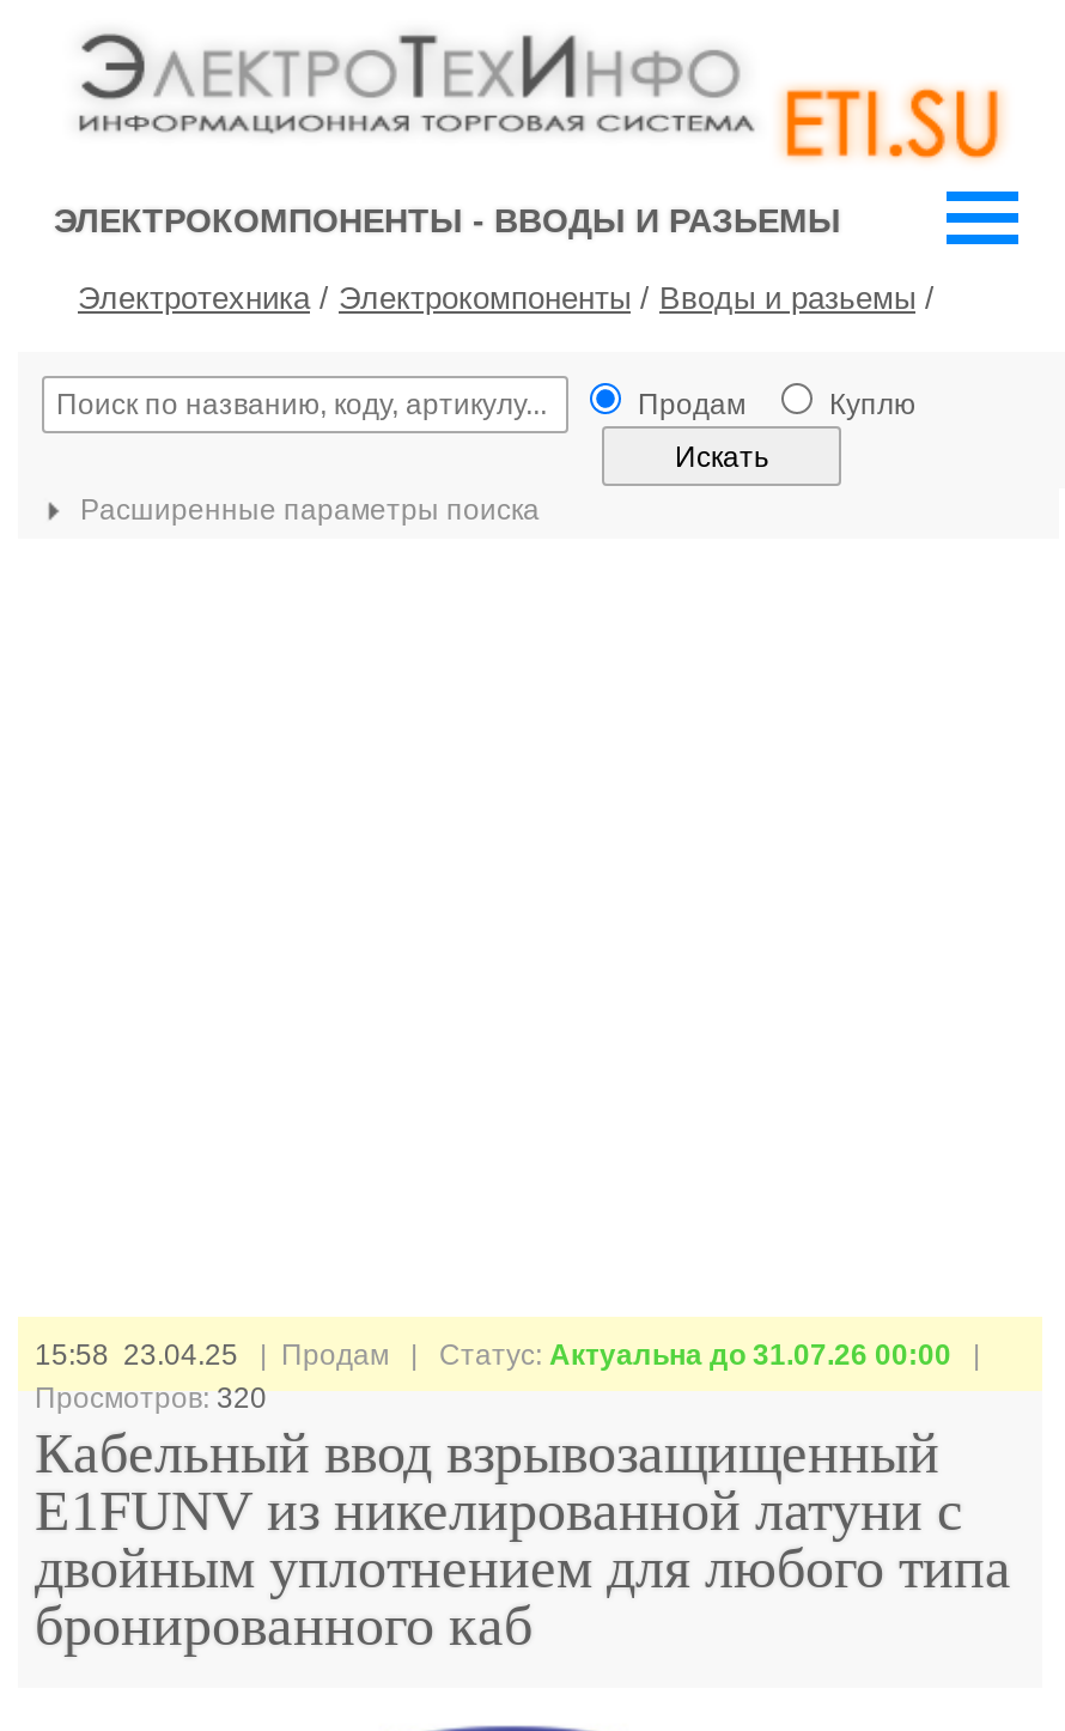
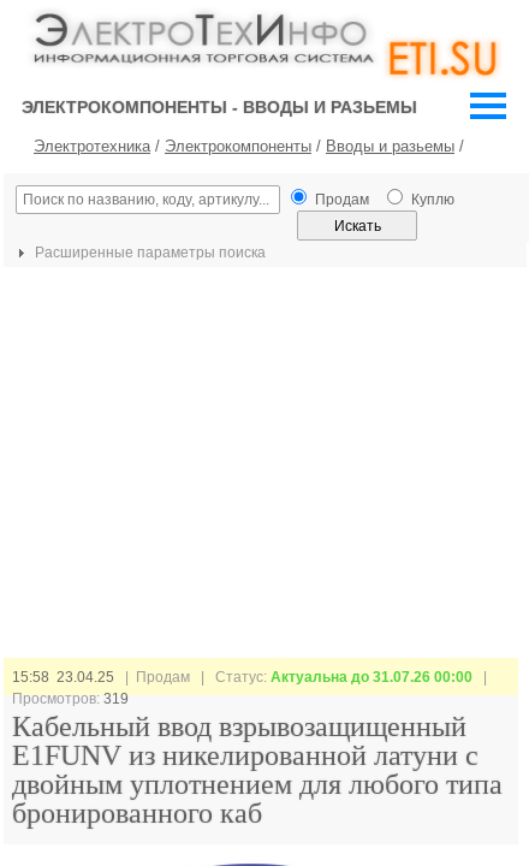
- Просмотров: 320
+ Просмотров: 319
